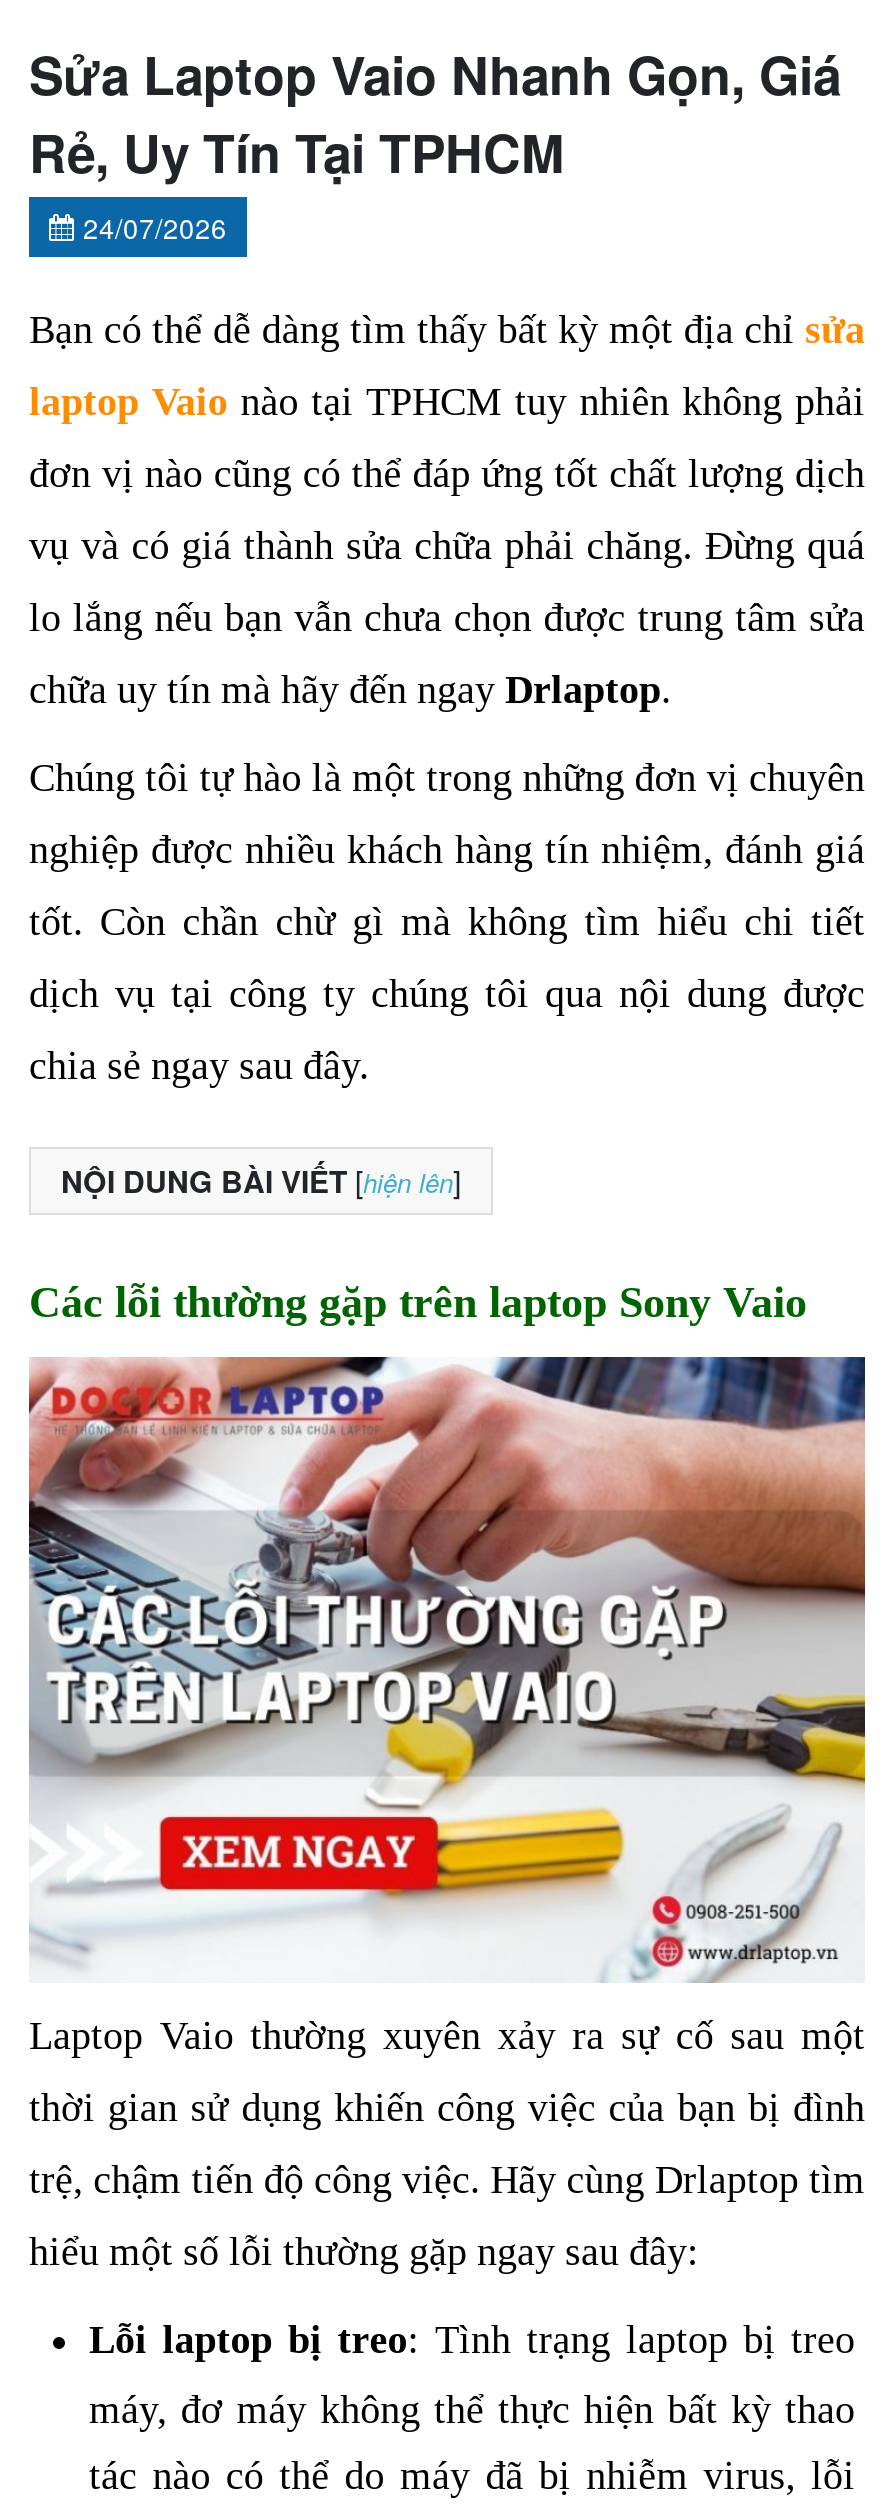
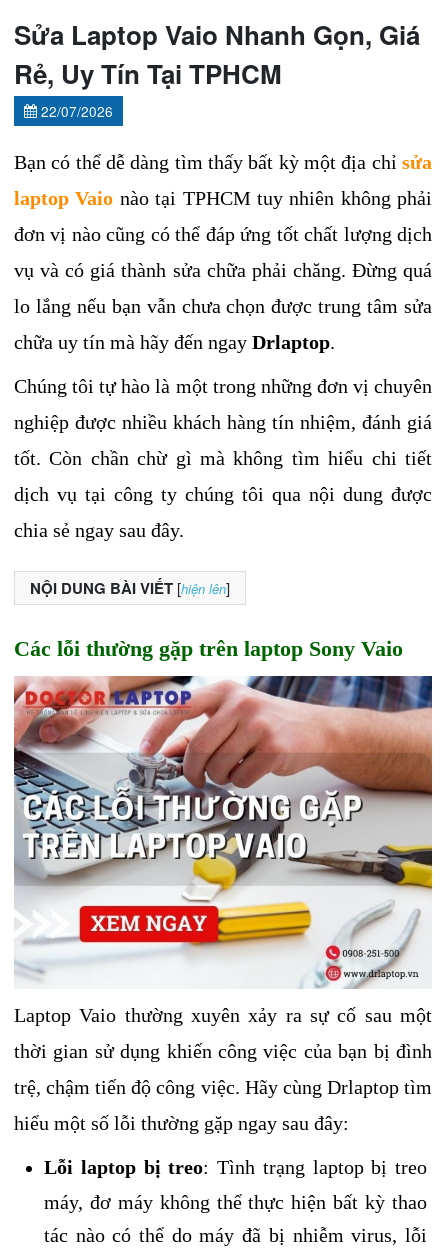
- 24/07/2026
+ 22/07/2026
